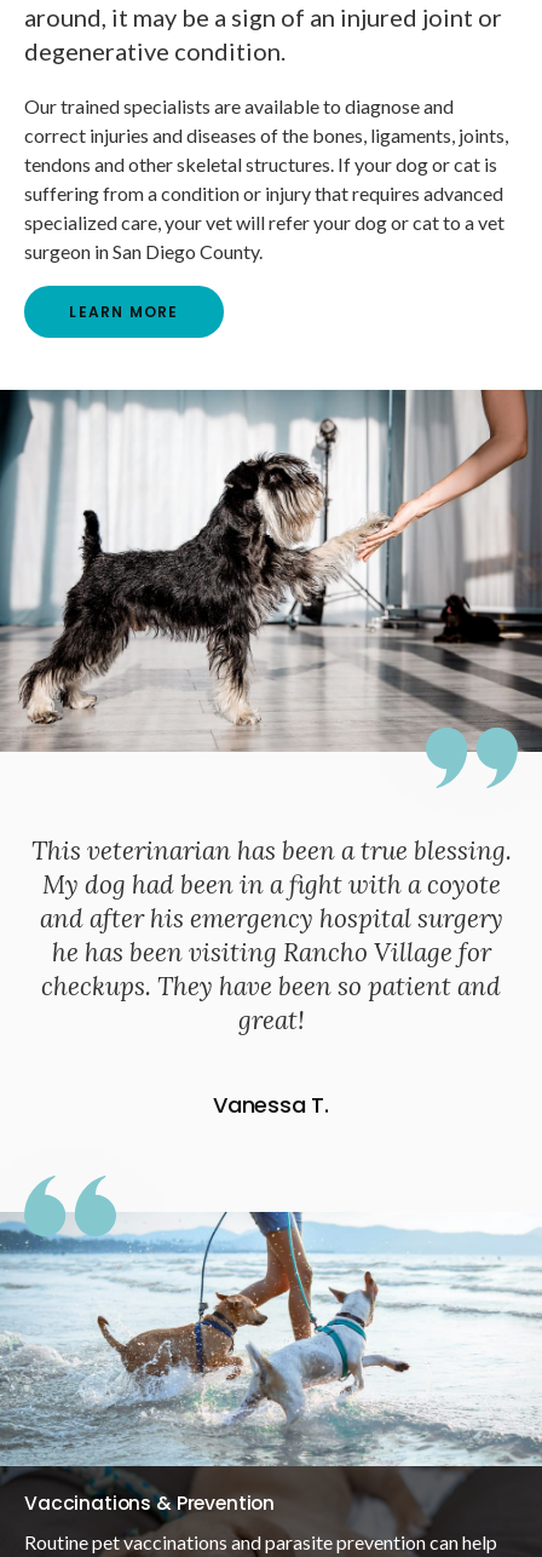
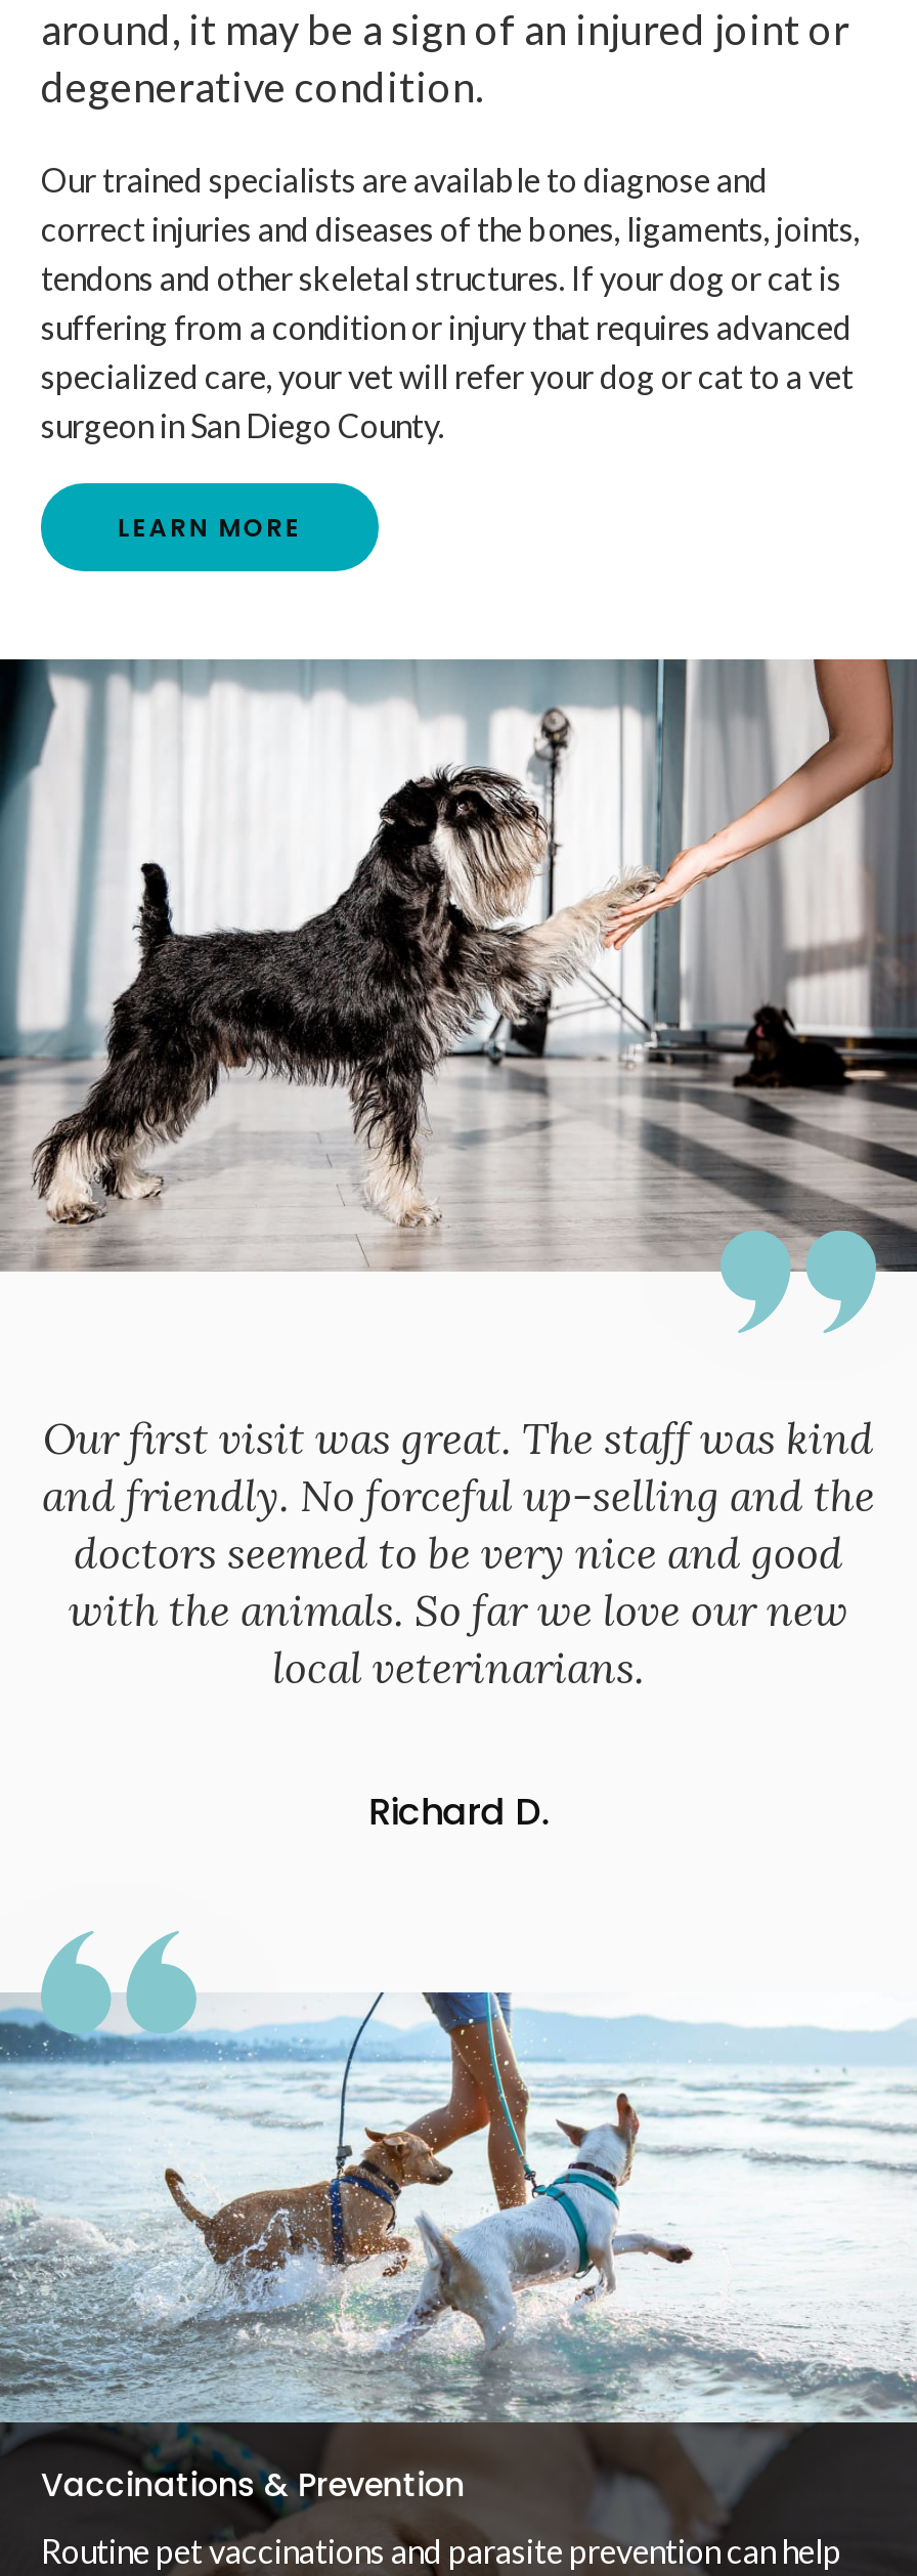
- This veterinarian has been a true blessing.
- My dog had been in a fight with a coyote
- and after his emergency hospital surgery
- he has been visiting Rancho Village for
- checkups. They have been so patient and
- great!
+ Our first visit was great. The staff was kind
+ and friendly. No forceful up-selling and the
+ doctors seemed to be very nice and good
+ with the animals. So far we love our new
+ local veterinarians.

- Vanessa T.
+ Richard D.
